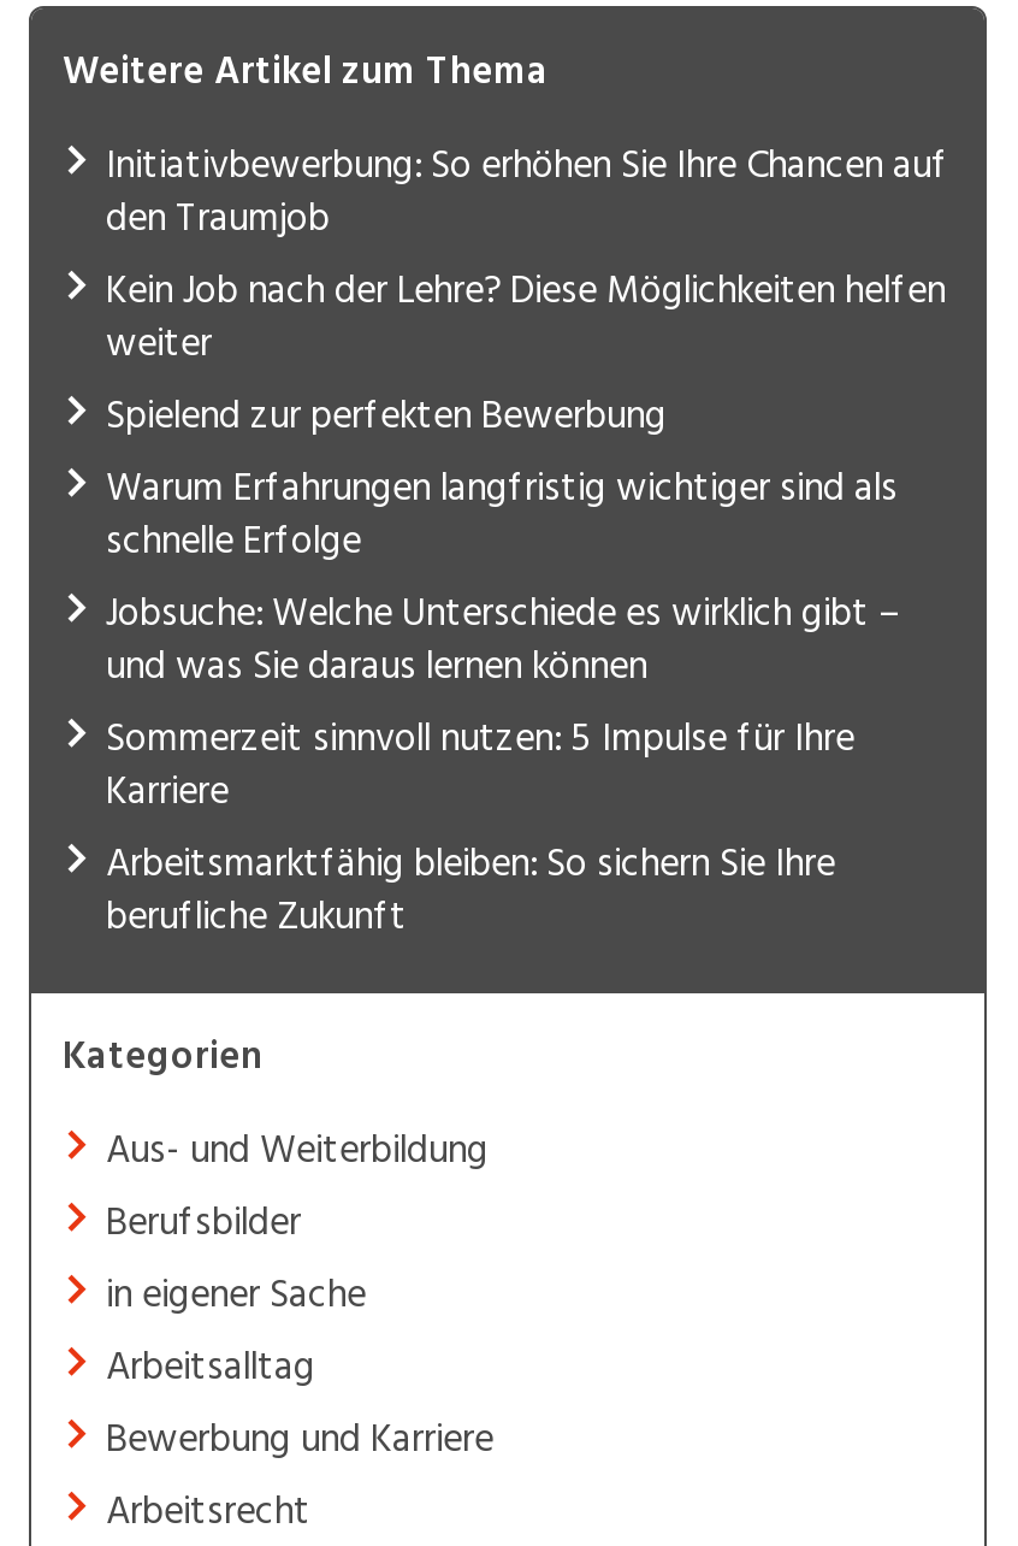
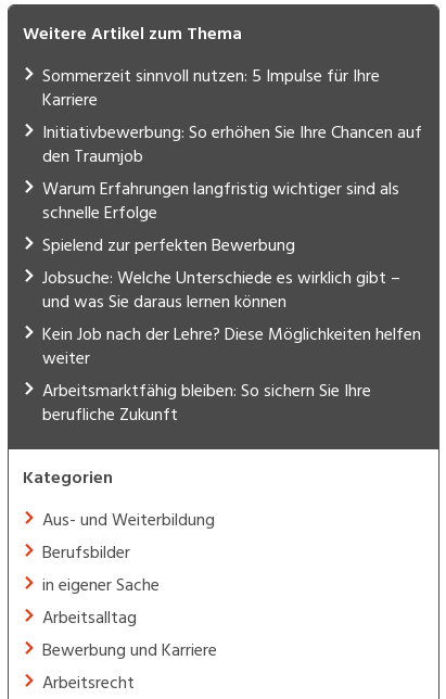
moved down: Initiativbewerbung: So erhöhen Sie Ihre Chancen auf | den Traumjob | Warum Erfahrungen langfristig wichtiger sind als | ... | Kein Job nach der Lehre? Diese Möglichkeiten helfen | weiter

moved up: Sommerzeit sinnvoll nutzen: 5 Impulse für Ihre | Karriere
